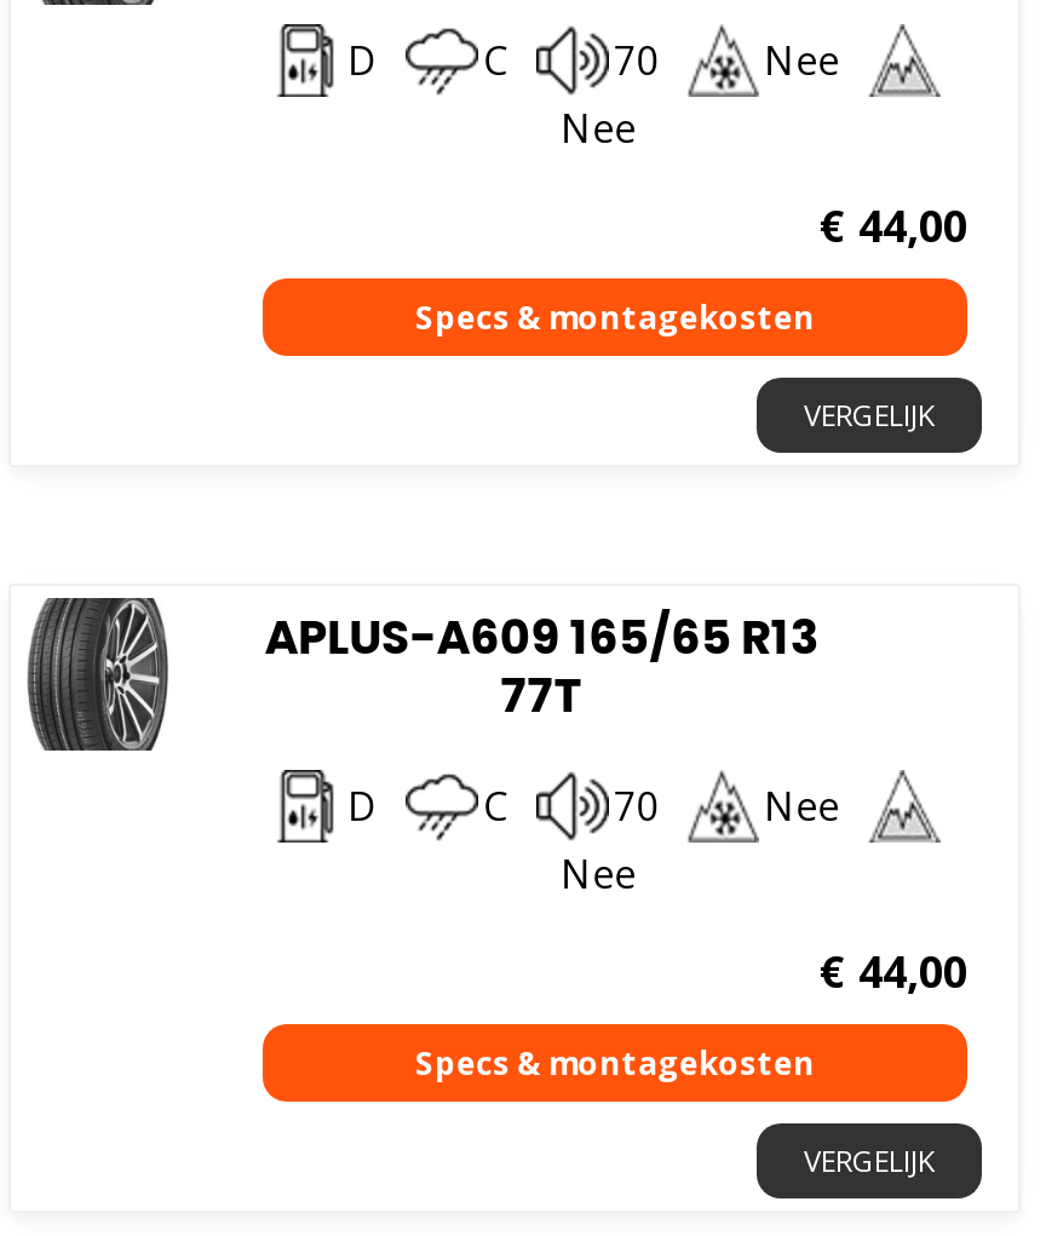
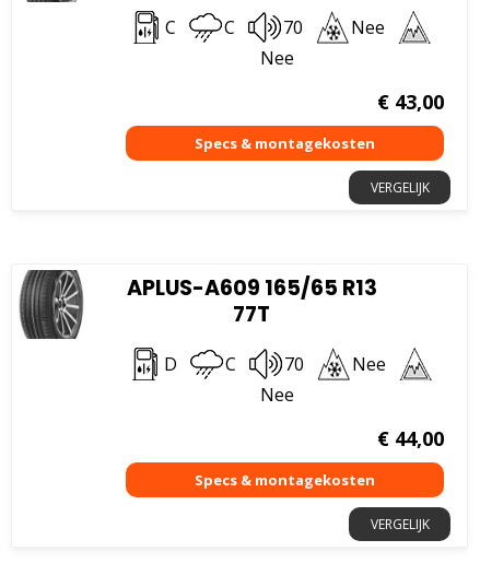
- D
+ C

- €44,00
+ €43,00
